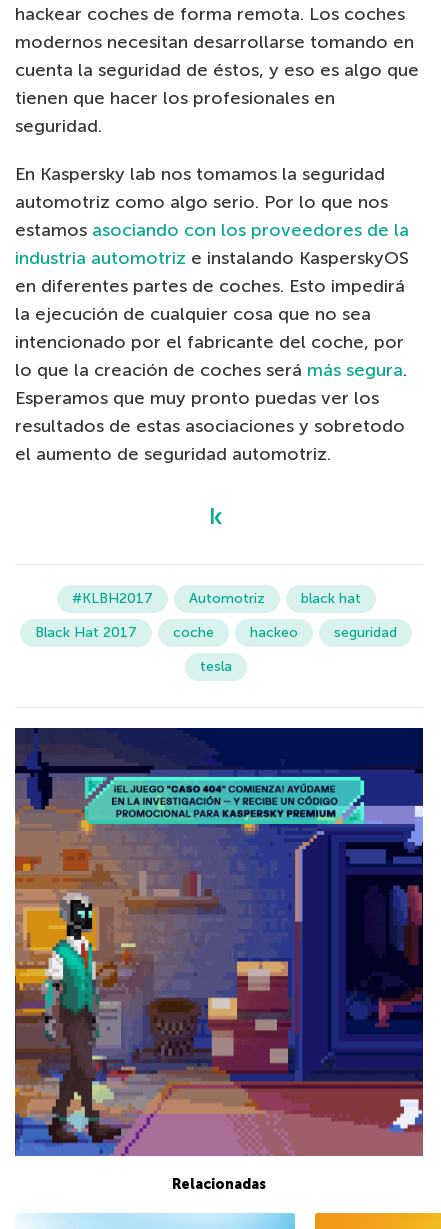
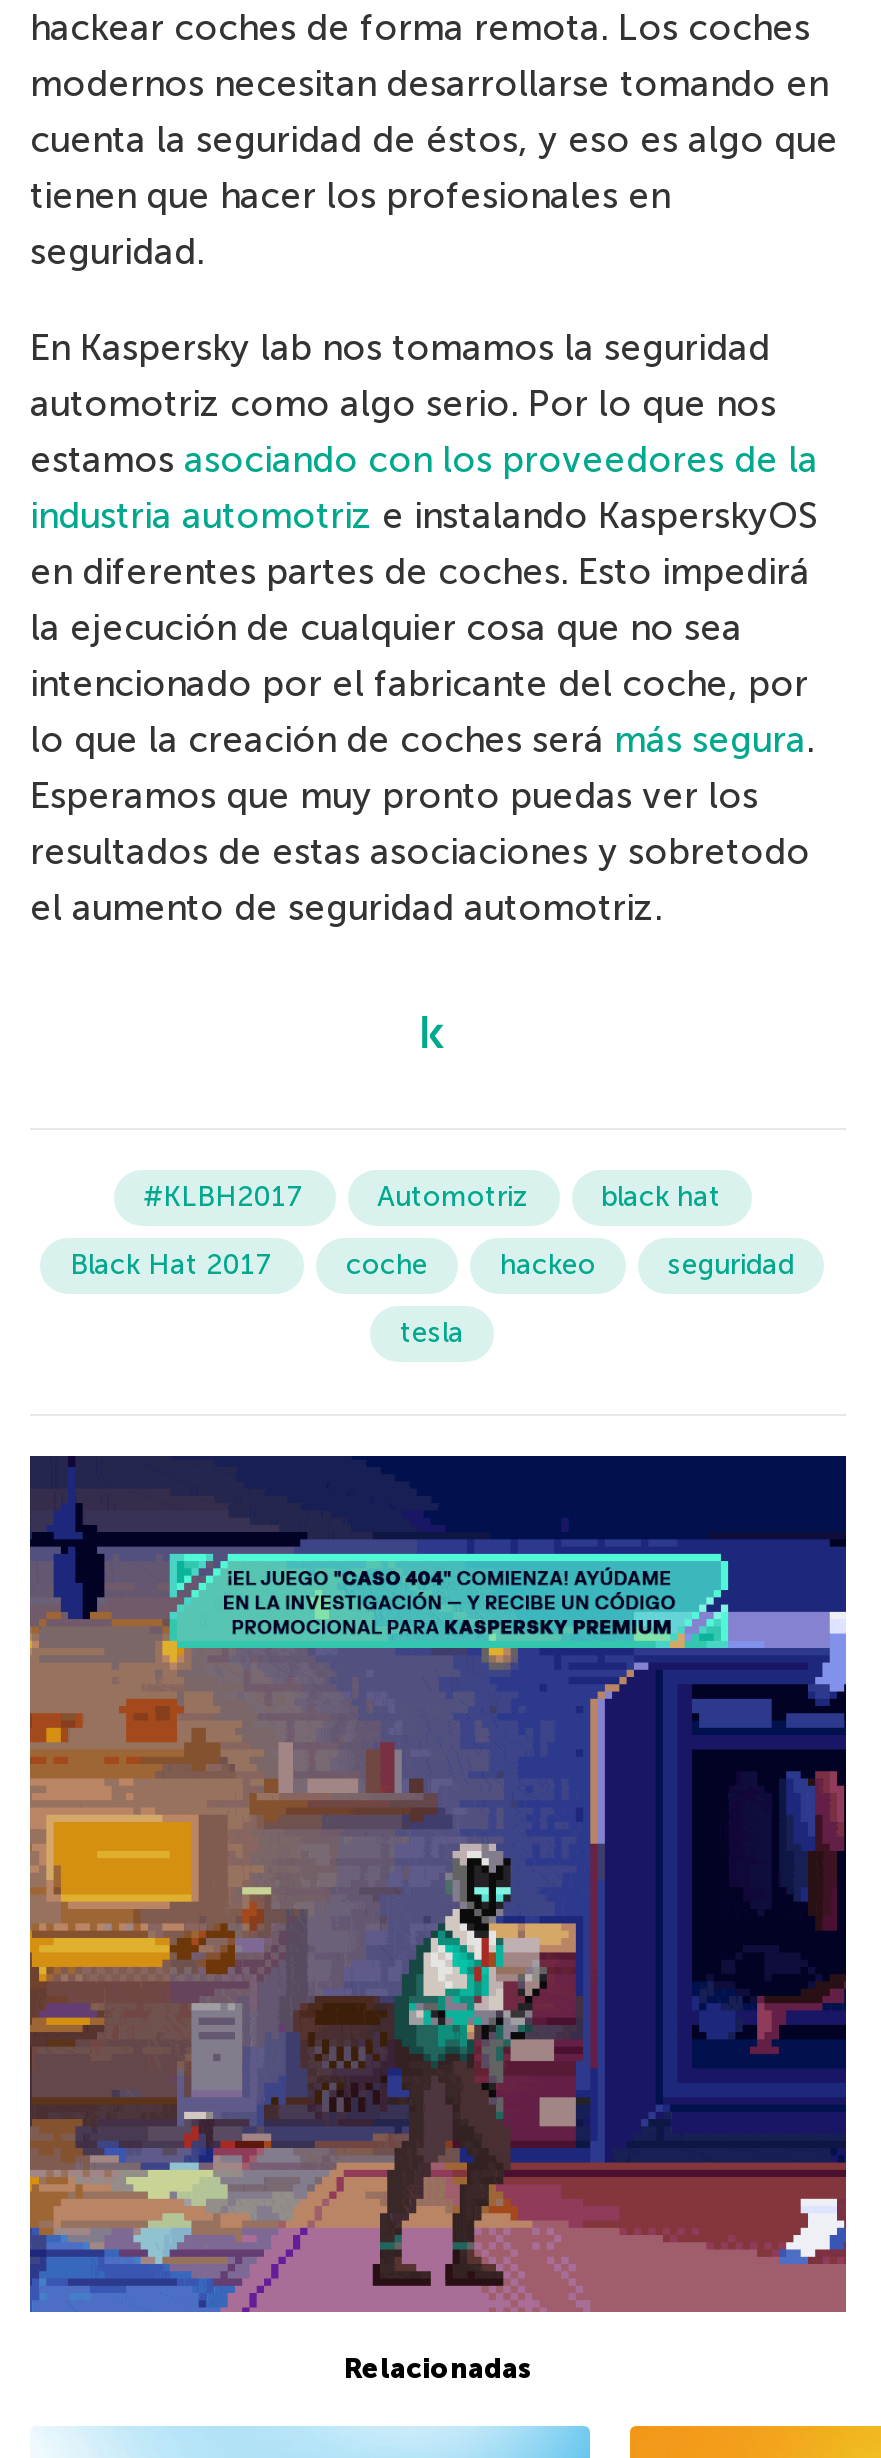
- [image]
+ [image]

- [image]
+ [image]
